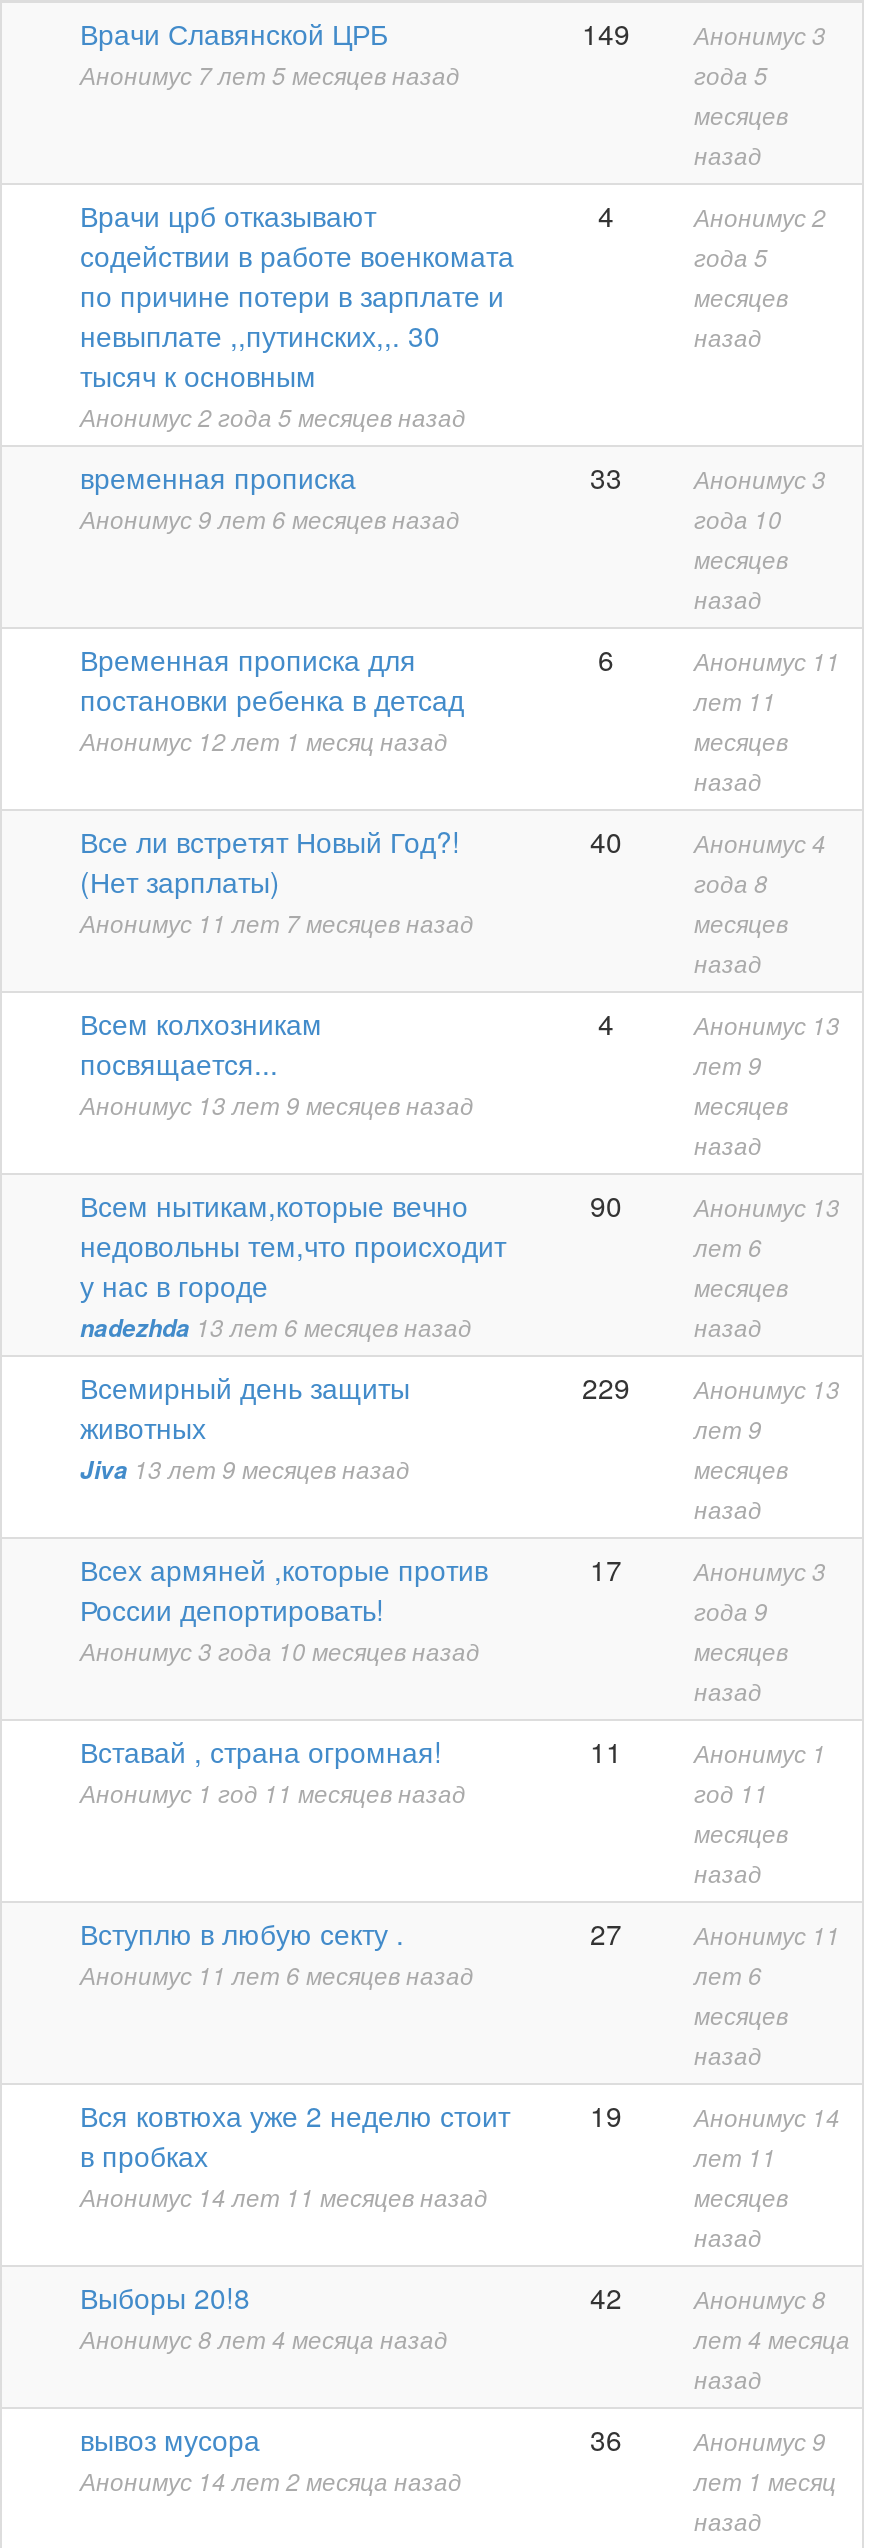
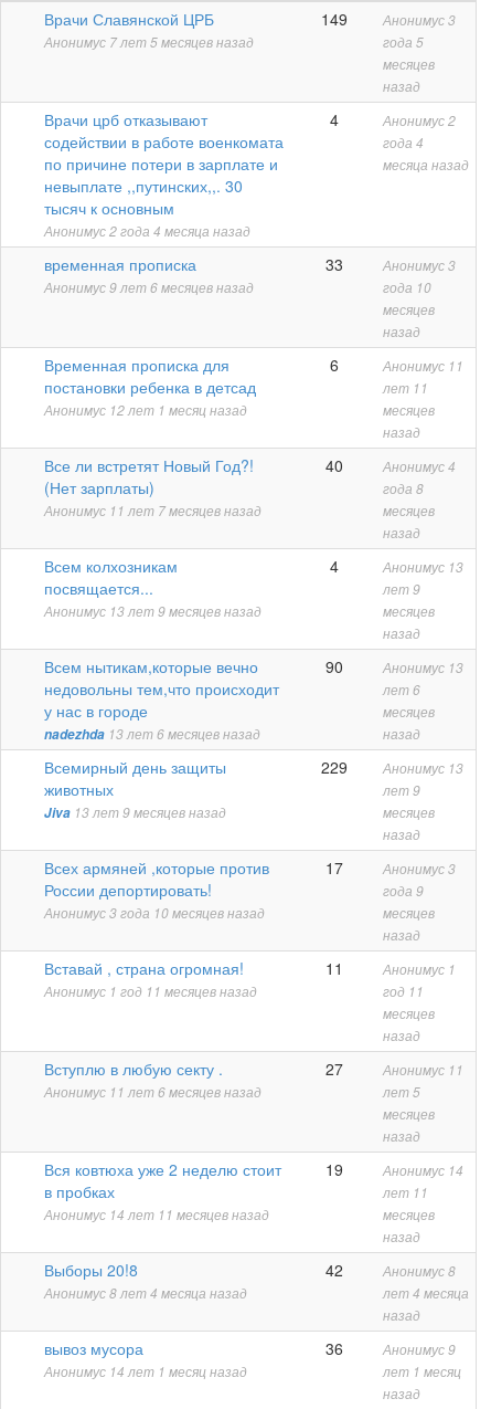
- года 5
- месяцев
- назад
+ года 4
+ месяца назад

- Анонимус 2 года 5 месяцев назад
+ Анонимус 2 года 4 месяца назад

- лет 6
+ лет 5

- Анонимус 14 лет 2 месяца назад
+ Анонимус 14 лет 1 месяц назад
